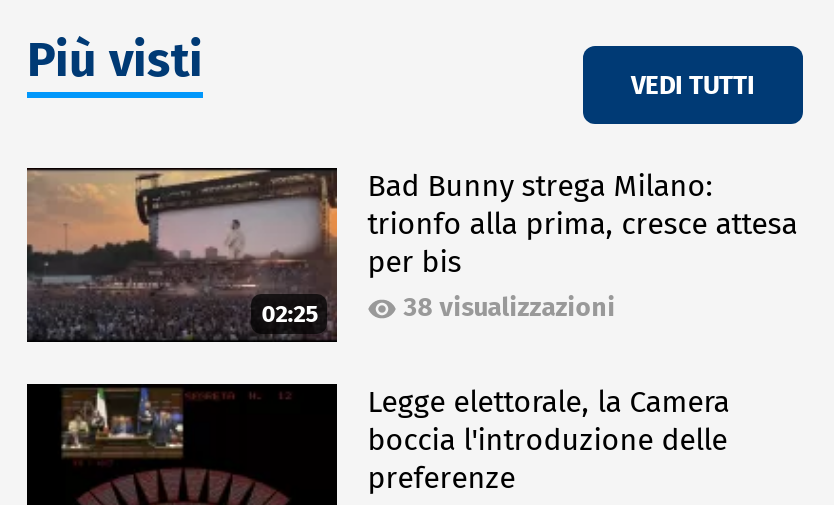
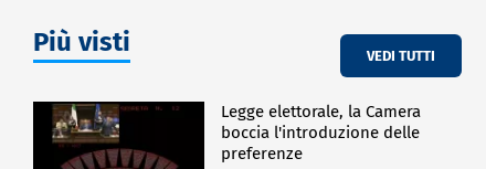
- [image]
- 02:25

- Bad Bunny strega Milano:
- trionfo alla prima, cresce attesa
- per bis
- 38 visualizzazioni
